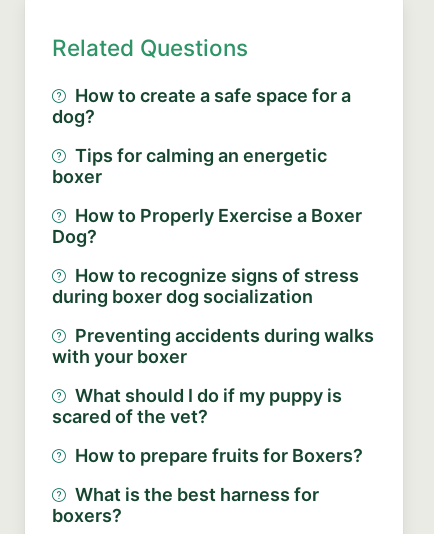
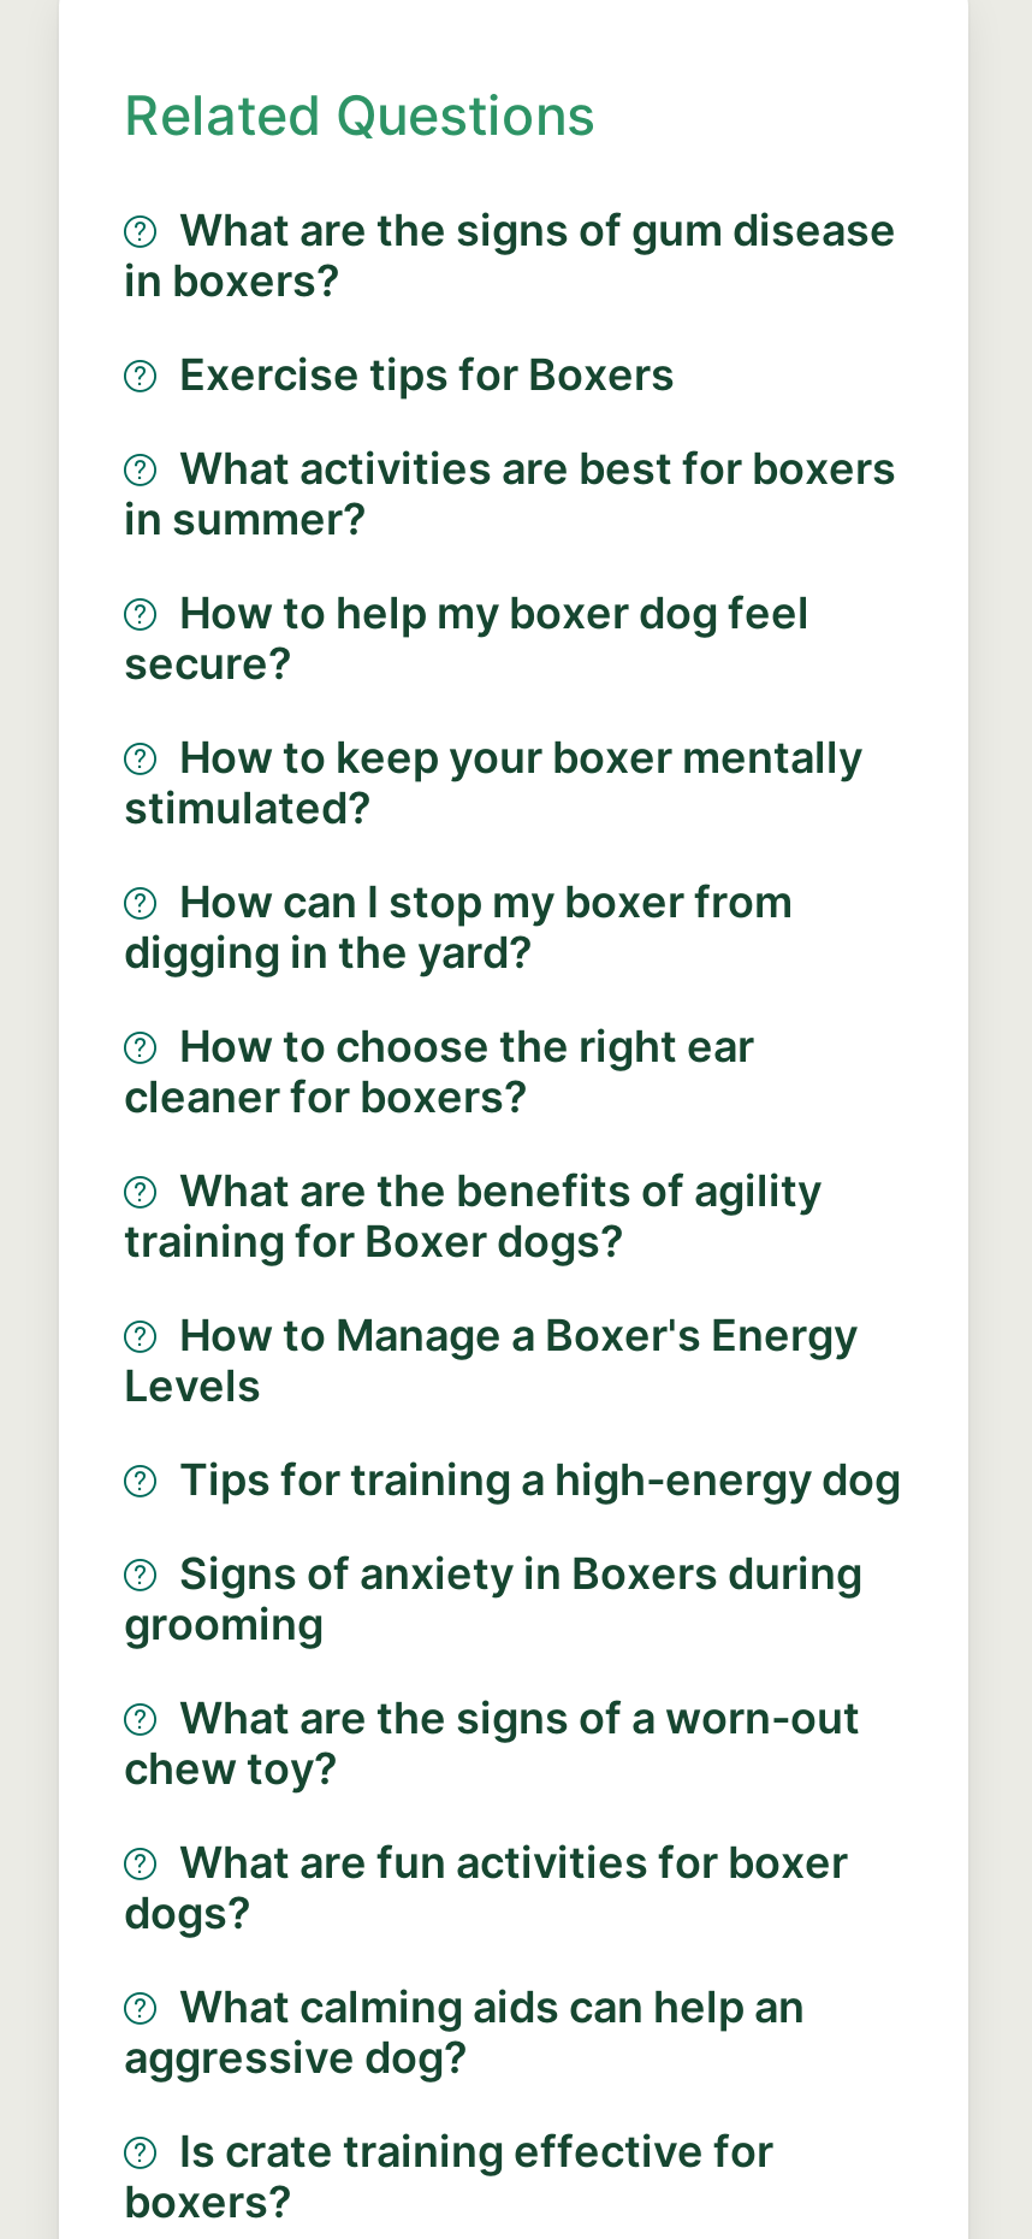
- How to create a safe space for a
- dog?
- Tips for calming an energetic
- boxer
- How to Properly Exercise a Boxer
- Dog?
- How to recognize signs of stress
- during boxer dog socialization
- Preventing accidents during walks
- with your boxer
- What should I do if my puppy is
- scared of the vet?
- How to prepare fruits for Boxers?
- What is the best harness for
+ What are the signs of gum disease
+ in boxers?
+ Exercise tips for Boxers
+ What activities are best for boxers
+ in summer?
+ How to help my boxer dog feel
+ secure?
+ How to keep your boxer mentally
+ stimulated?
+ How can I stop my boxer from
+ digging in the yard?
+ How to choose the right ear
+ cleaner for boxers?
+ What are the benefits of agility
+ training for Boxer dogs?
+ How to Manage a Boxer's Energy
+ Levels
+ Tips for training a high-energy dog
+ Signs of anxiety in Boxers during
+ grooming
+ What are the signs of a worn-out
+ chew toy?
+ What are fun activities for boxer
+ dogs?
+ What calming aids can help an
+ aggressive dog?
+ Is crate training effective for
